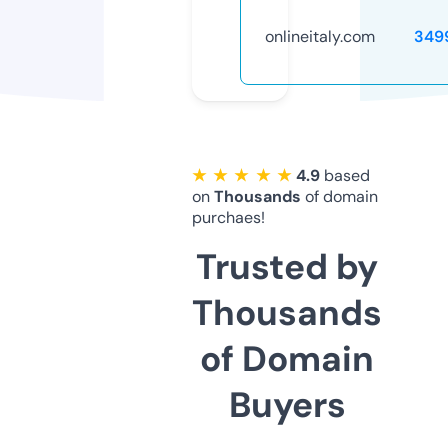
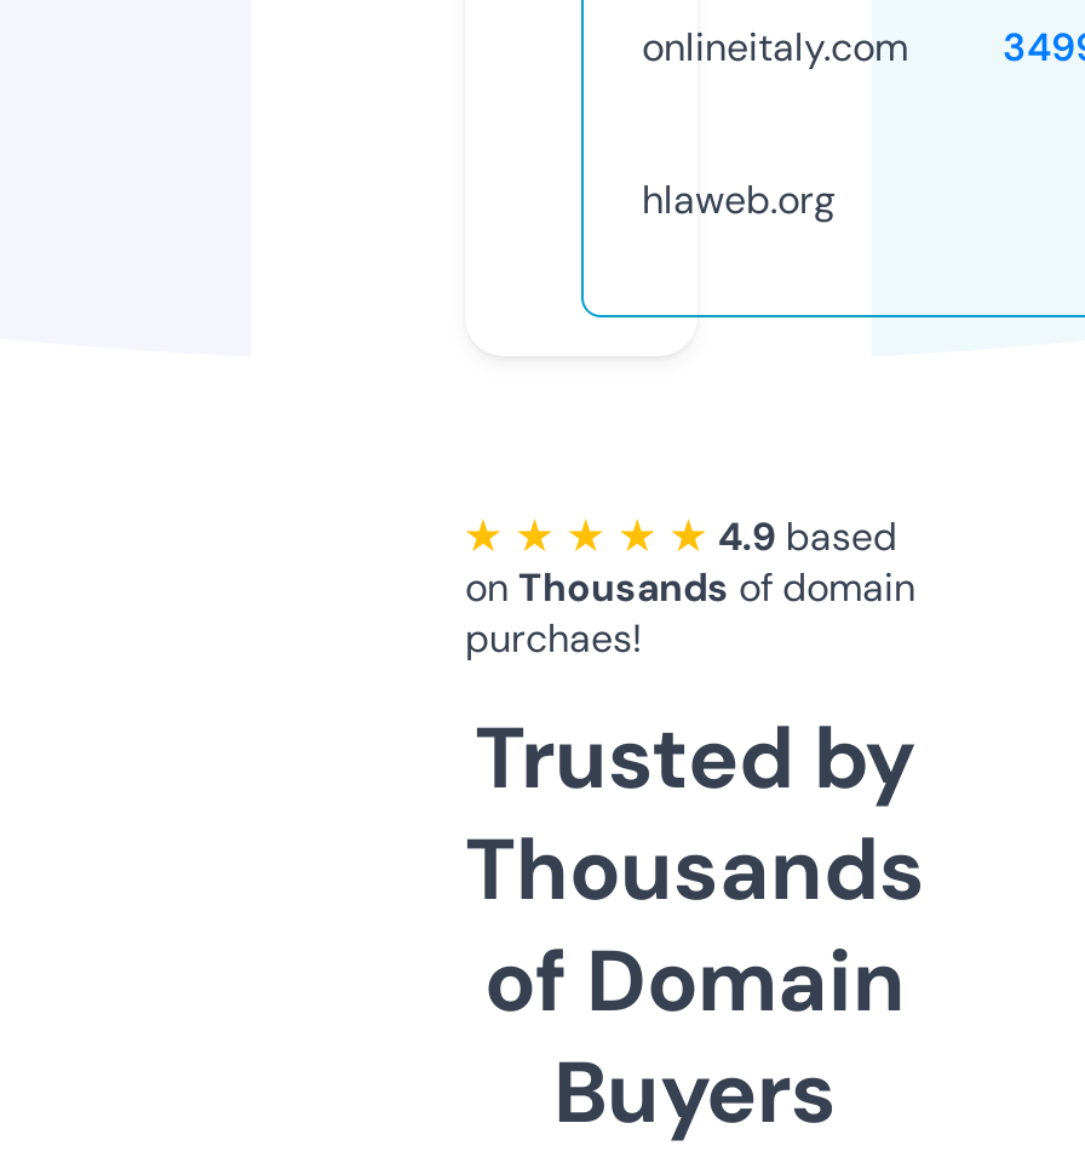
+ hlaweb.org
